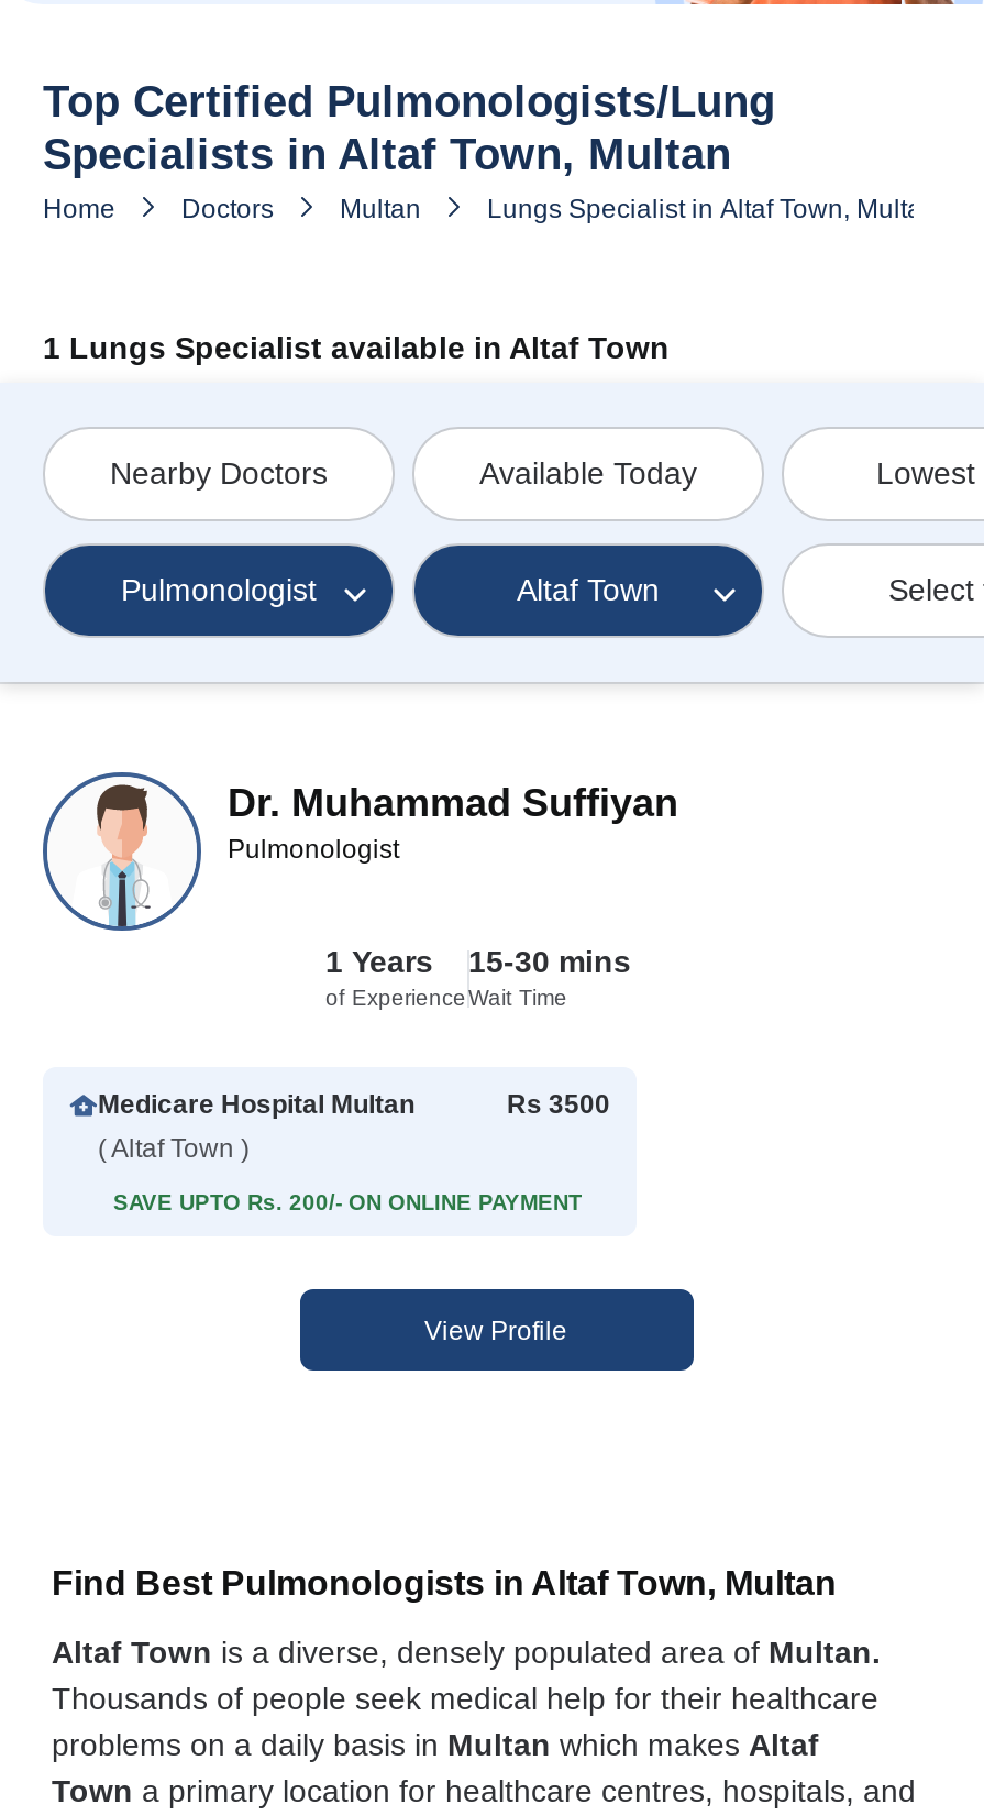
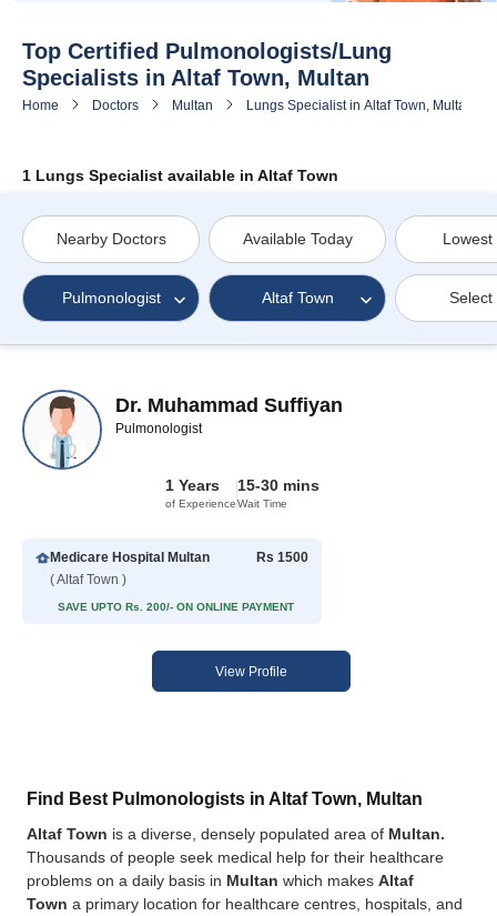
- Rs 3500
+ Rs 1500
